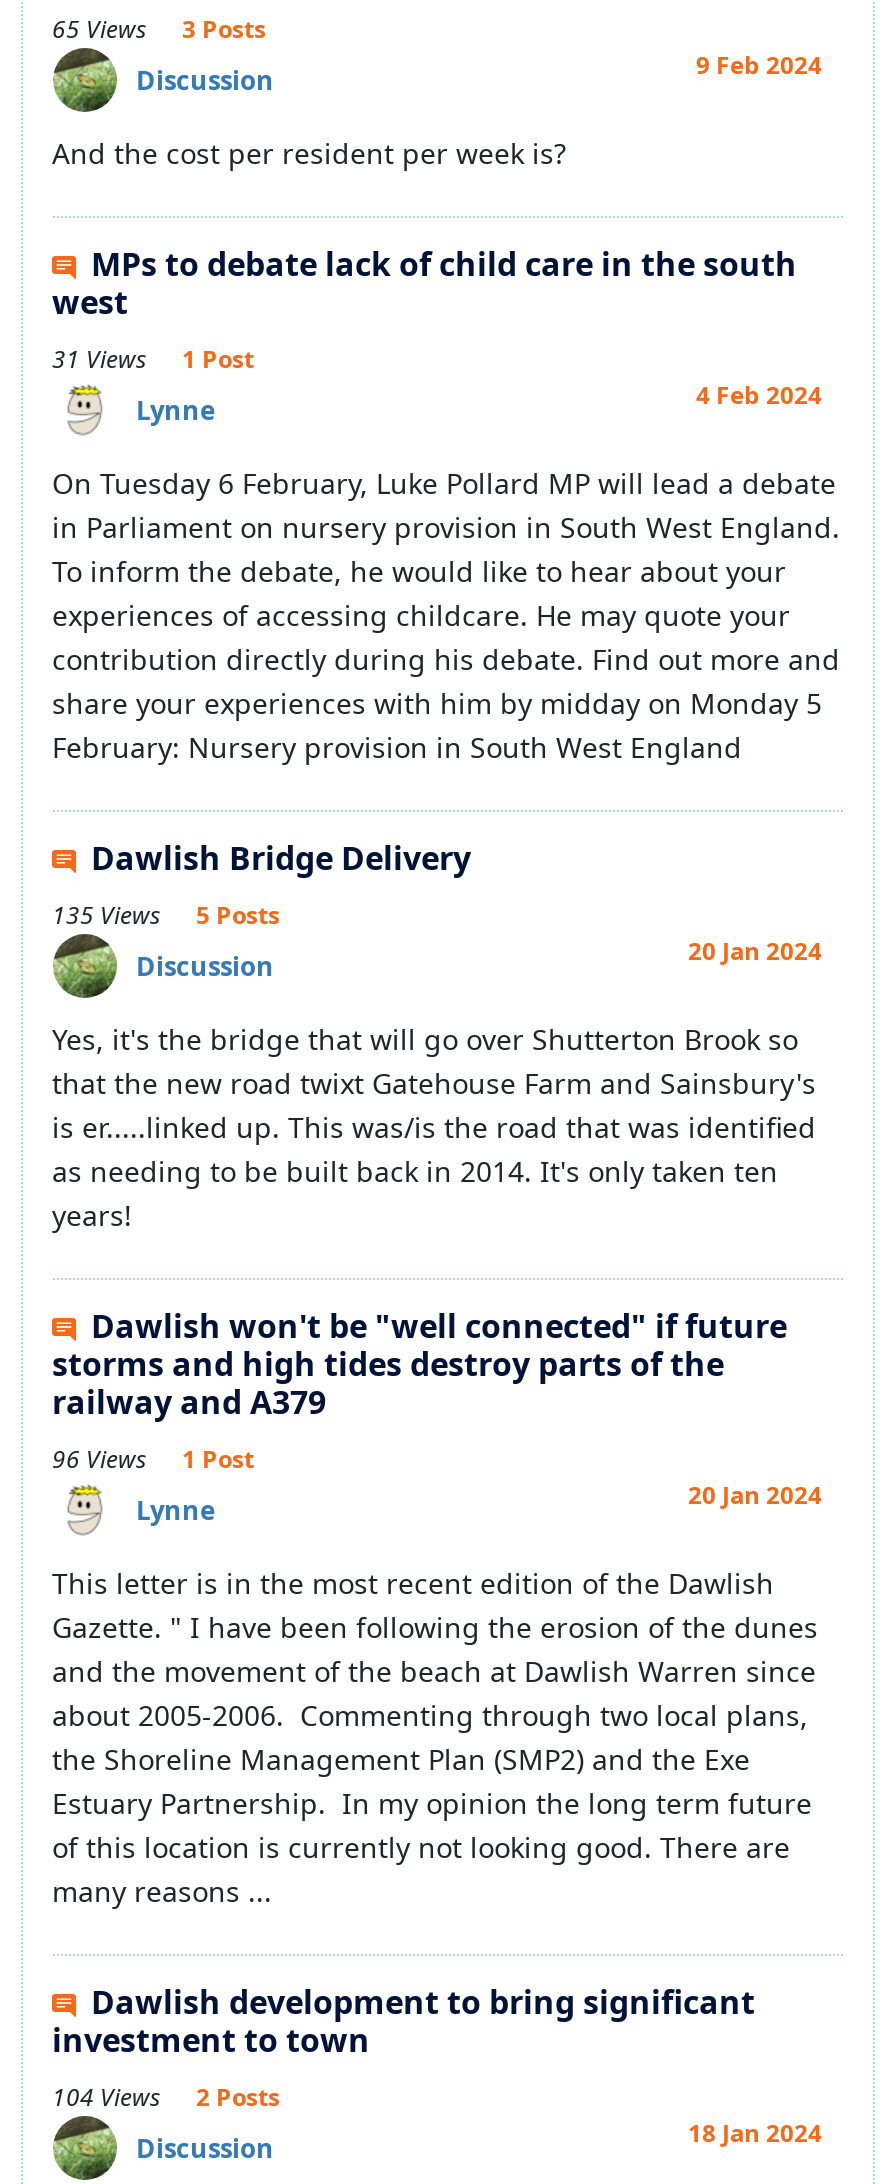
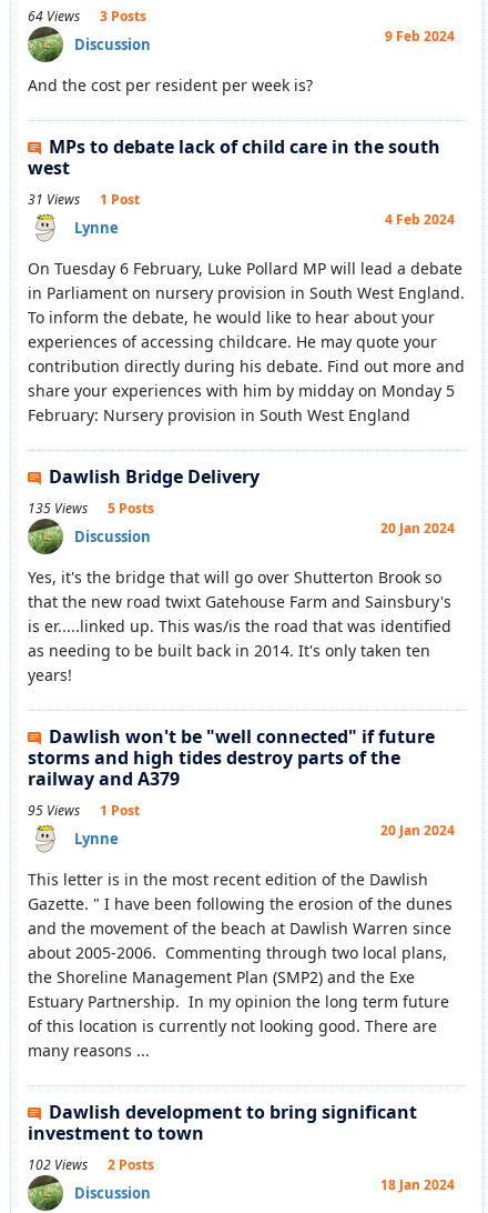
- 65 Views 3 Posts
+ 64 Views 3 Posts

- 96 Views 1 Post
+ 95 Views 1 Post

- 104 Views 2 Posts
+ 102 Views 2 Posts
